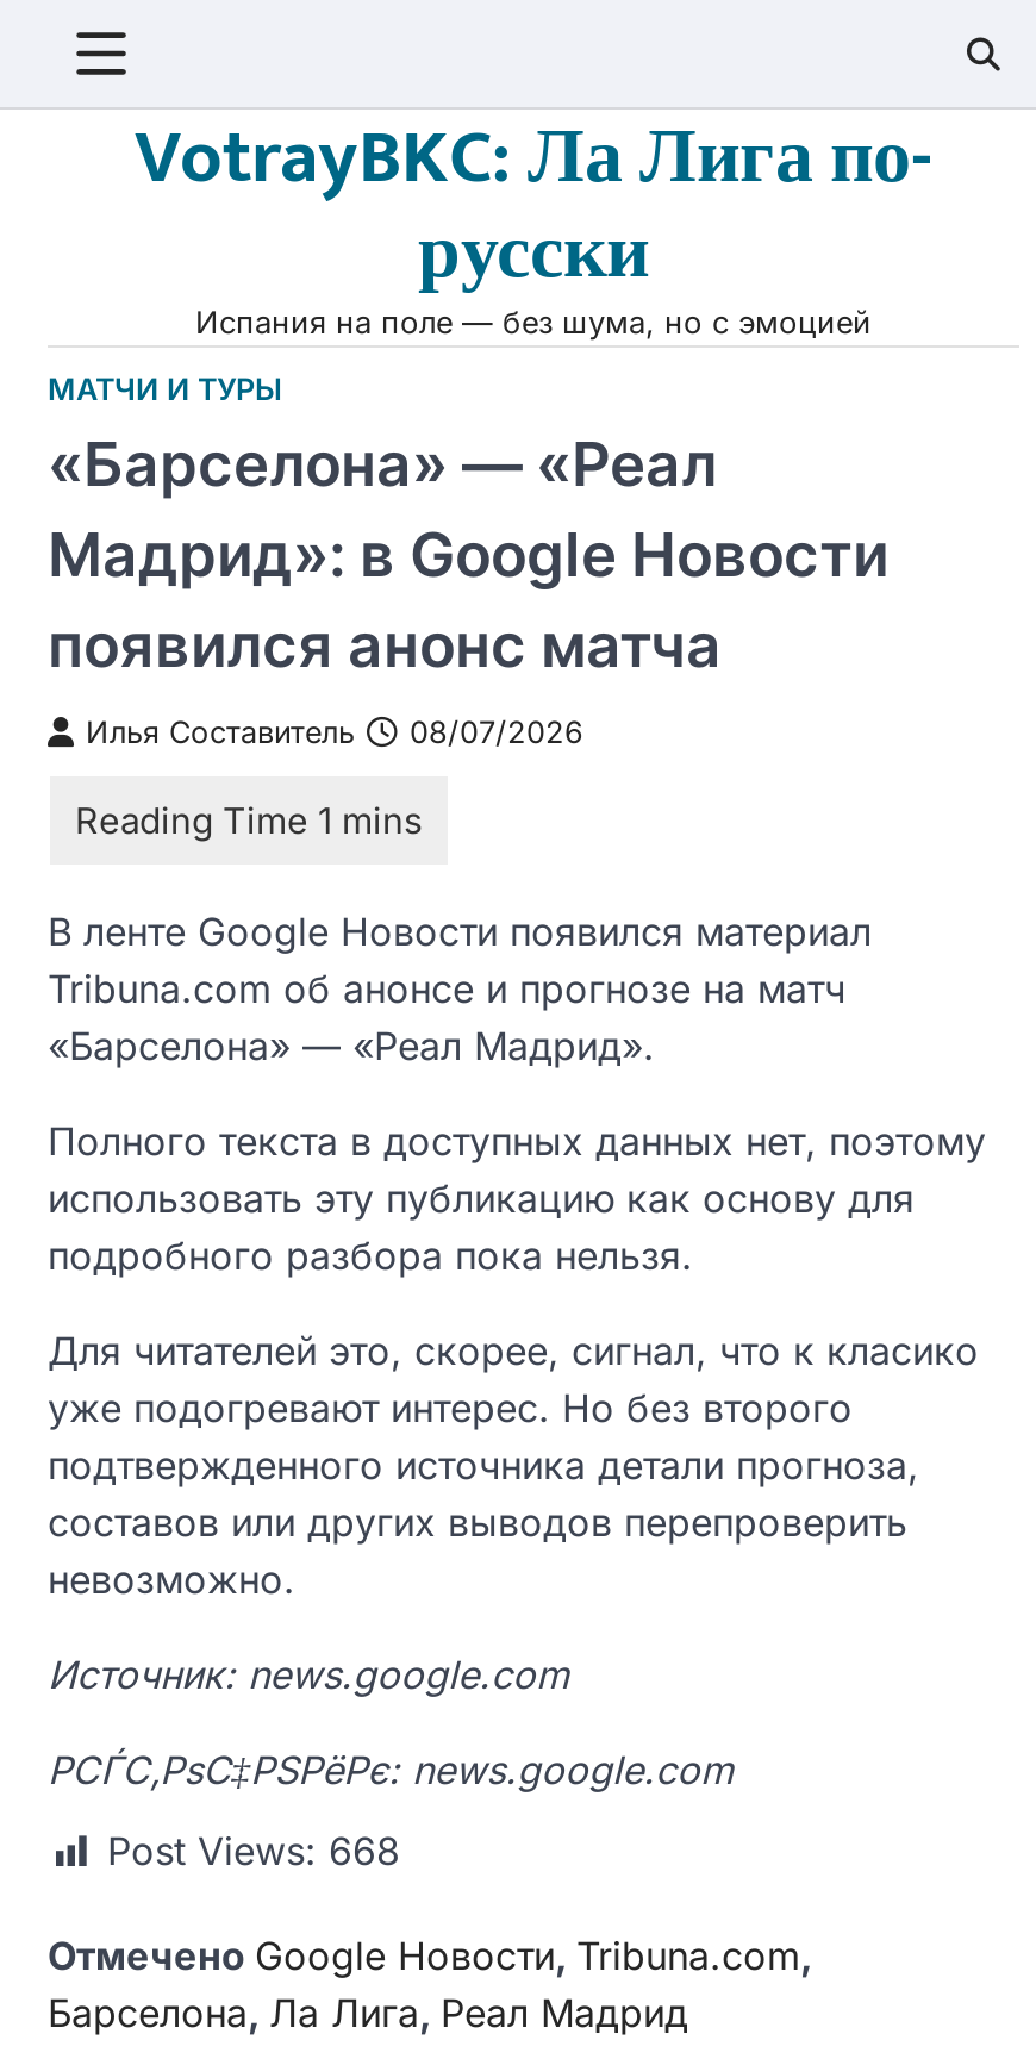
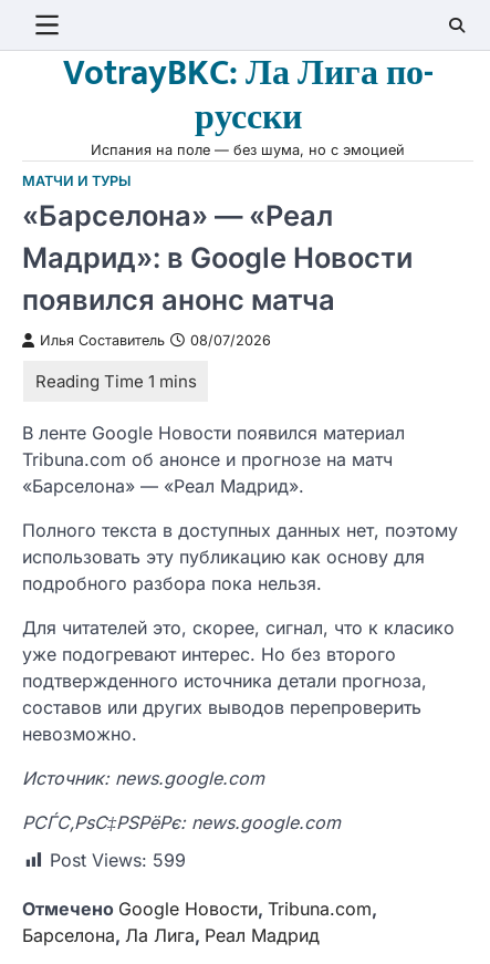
- Post Views: 668
+ Post Views: 599
